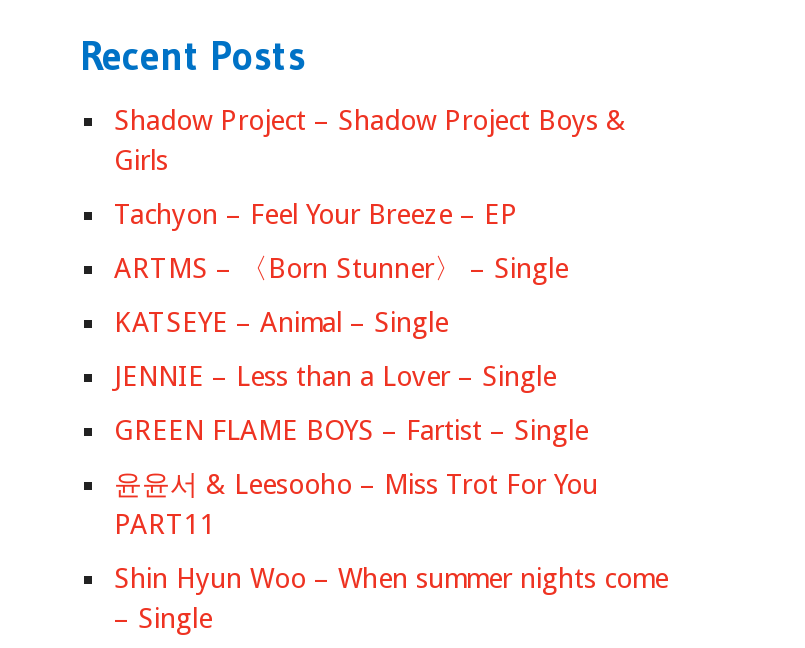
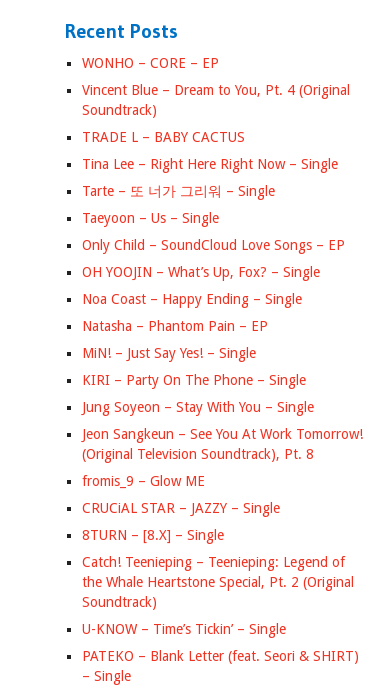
- Shadow Project – Shadow Project Boys &
- Girls
- Tachyon – Feel Your Breeze – EP
- ARTMS – 〈Born Stunner〉 – Single
- KATSEYE – Animal – Single
- JENNIE – Less than a Lover – Single
- GREEN FLAME BOYS – Fartist – Single
- 윤윤서 & Leesooho – Miss Trot For You
- PART11
- Shin Hyun Woo – When summer nights come
+ WONHO – CORE – EP
+ Vincent Blue – Dream to You, Pt. 4 (Original
+ Soundtrack)
+ TRADE L – BABY CACTUS
+ Tina Lee – Right Here Right Now – Single
+ Tarte – 또 너가 그리워 – Single
+ Taeyoon – Us – Single
+ Only Child – SoundCloud Love Songs – EP
+ OH YOOJIN – What’s Up, Fox? – Single
+ Noa Coast – Happy Ending – Single
+ Natasha – Phantom Pain – EP
+ MiN! – Just Say Yes! – Single
+ KIRI – Party On The Phone – Single
+ Jung Soyeon – Stay With You – Single
+ Jeon Sangkeun – See You At Work Tomorrow!
+ (Original Television Soundtrack), Pt. 8
+ fromis_9 – Glow ME
+ CRUCiAL STAR – JAZZY – Single
+ 8TURN – [8.X] – Single
+ Catch! Teenieping – Teenieping: Legend of
+ the Whale Heartstone Special, Pt. 2 (Original
+ Soundtrack)
+ U-KNOW – Time’s Tickin’ – Single
+ PATEKO – Blank Letter (feat. Seori & SHIRT)
